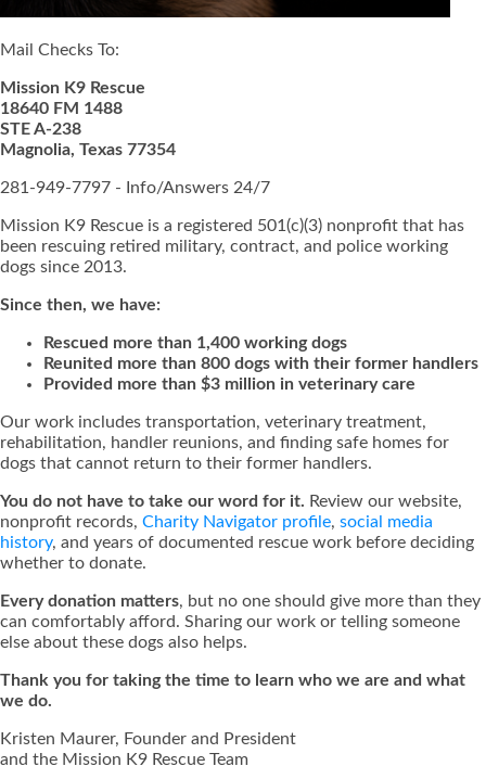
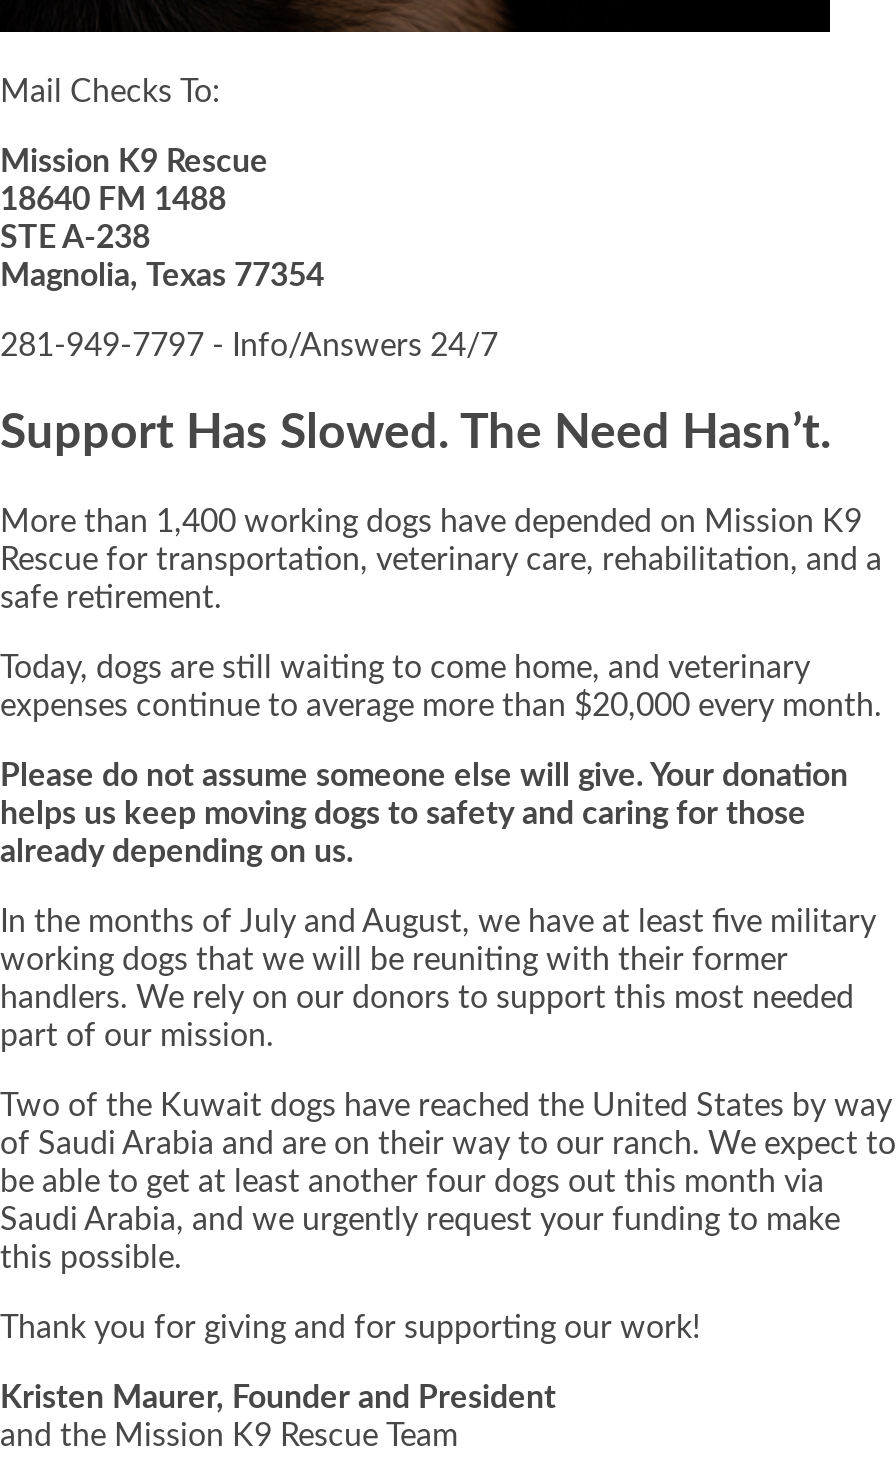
- Mission K9 Rescue is a registered 501(c)(3) nonprofit that has
- been rescuing retired military, contract, and police working
- dogs since 2013.
+ Support Has Slowed. The Need Hasn’t.

- Since then, we have:
+ More than 1,400 working dogs have depended on Mission K9
+ Rescue for transportation, veterinary care, rehabilitation, and a
+ safe retirement.

- Rescued more than 1,400 working dogs
- Reunited more than 800 dogs with their former handlers
- Provided more than $3 million in veterinary care
+ Today, dogs are still waiting to come home, and veterinary
+ expenses continue to average more than $20,000 every month.

- Our work includes transportation, veterinary treatment,
- rehabilitation, handler reunions, and finding safe homes for
- dogs that cannot return to their former handlers.
+ Please do not assume someone else will give. Your donation
+ helps us keep moving dogs to safety and caring for those
+ already depending on us.

- You do not have to take our word for it. Review our website,
- nonprofit records, Charity Navigator profile, social media
- history, and years of documented rescue work before deciding
- whether to donate.
+ In the months of July and August, we have at least five military
+ working dogs that we will be reuniting with their former
+ handlers. We rely on our donors to support this most needed
+ part of our mission.

- Every donation matters, but no one should give more than they
- can comfortably afford. Sharing our work or telling someone
- else about these dogs also helps.
+ Two of the Kuwait dogs have reached the United States by way
+ of Saudi Arabia and are on their way to our ranch. We expect to
+ be able to get at least another four dogs out this month via
+ Saudi Arabia, and we urgently request your funding to make
+ this possible.

- Thank you for taking the time to learn who we are and what
- we do.
+ Thank you for giving and for supporting our work!
